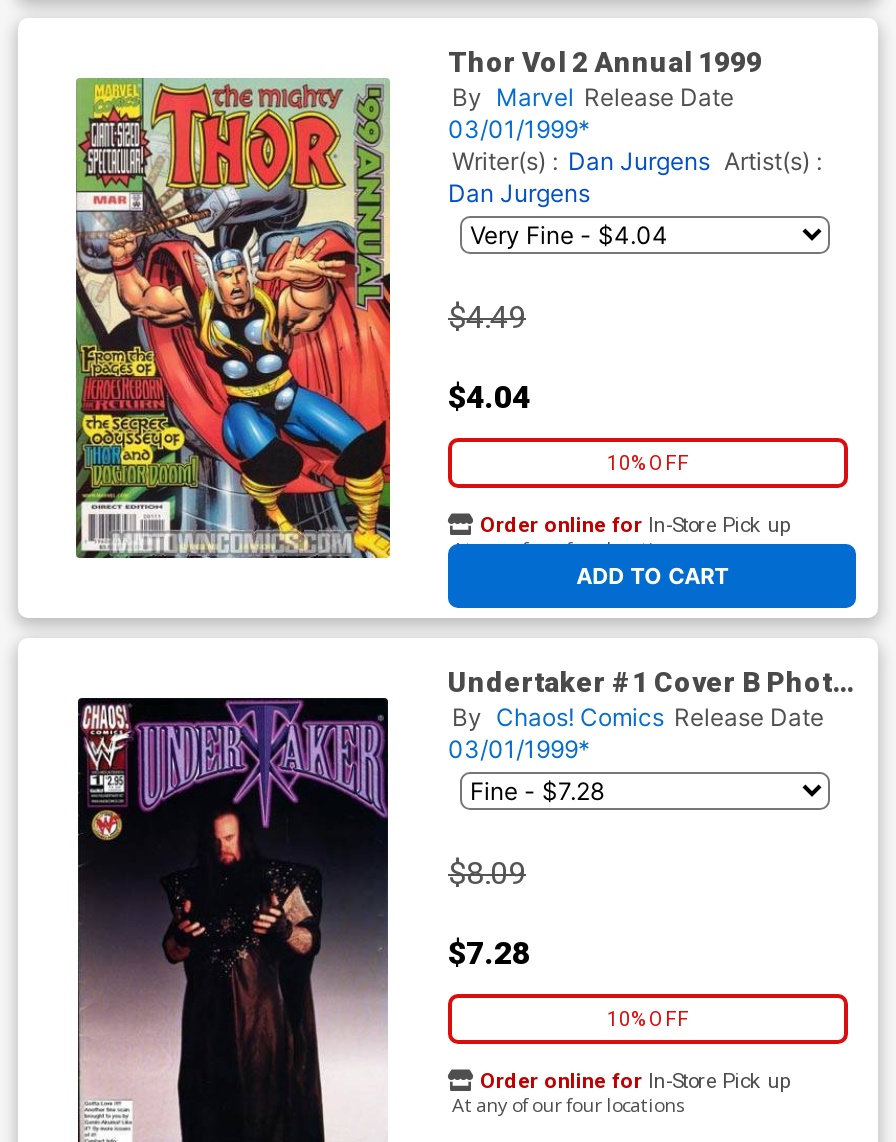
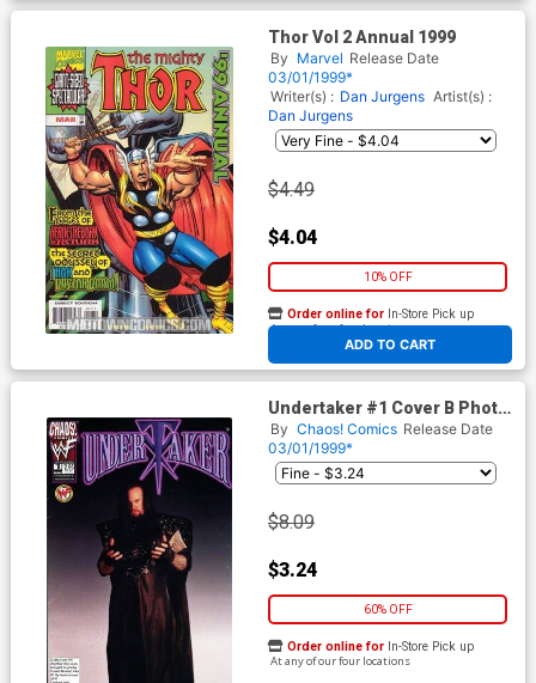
- $7.28
+ $3.24

- 10% OFF
+ 60% OFF
